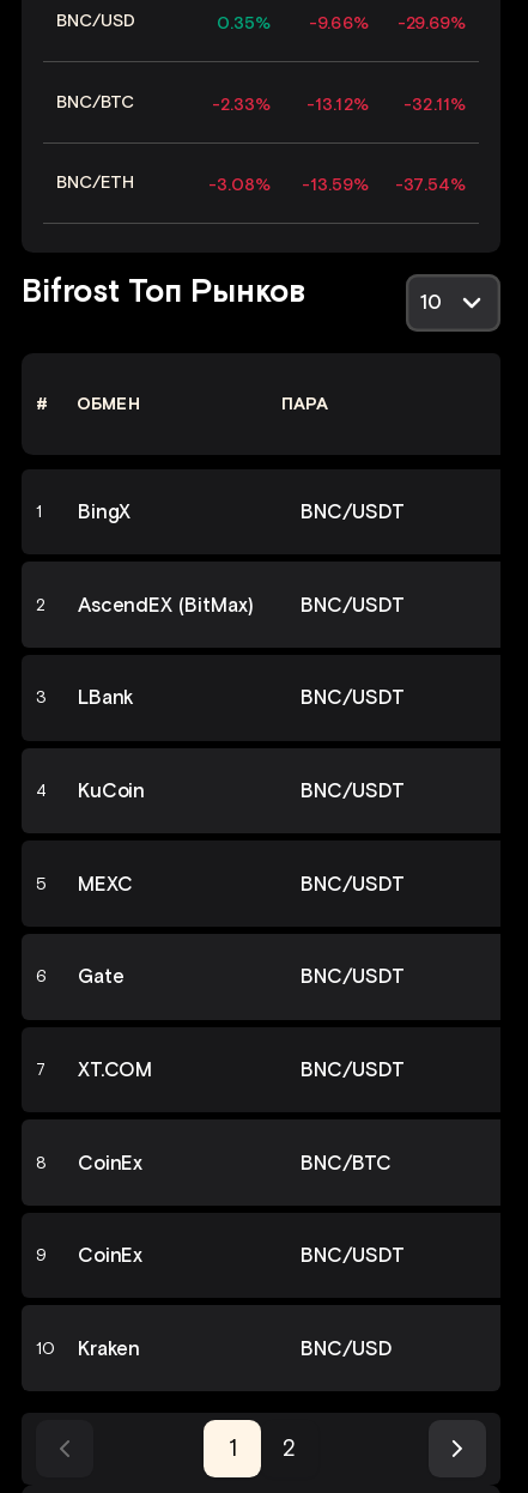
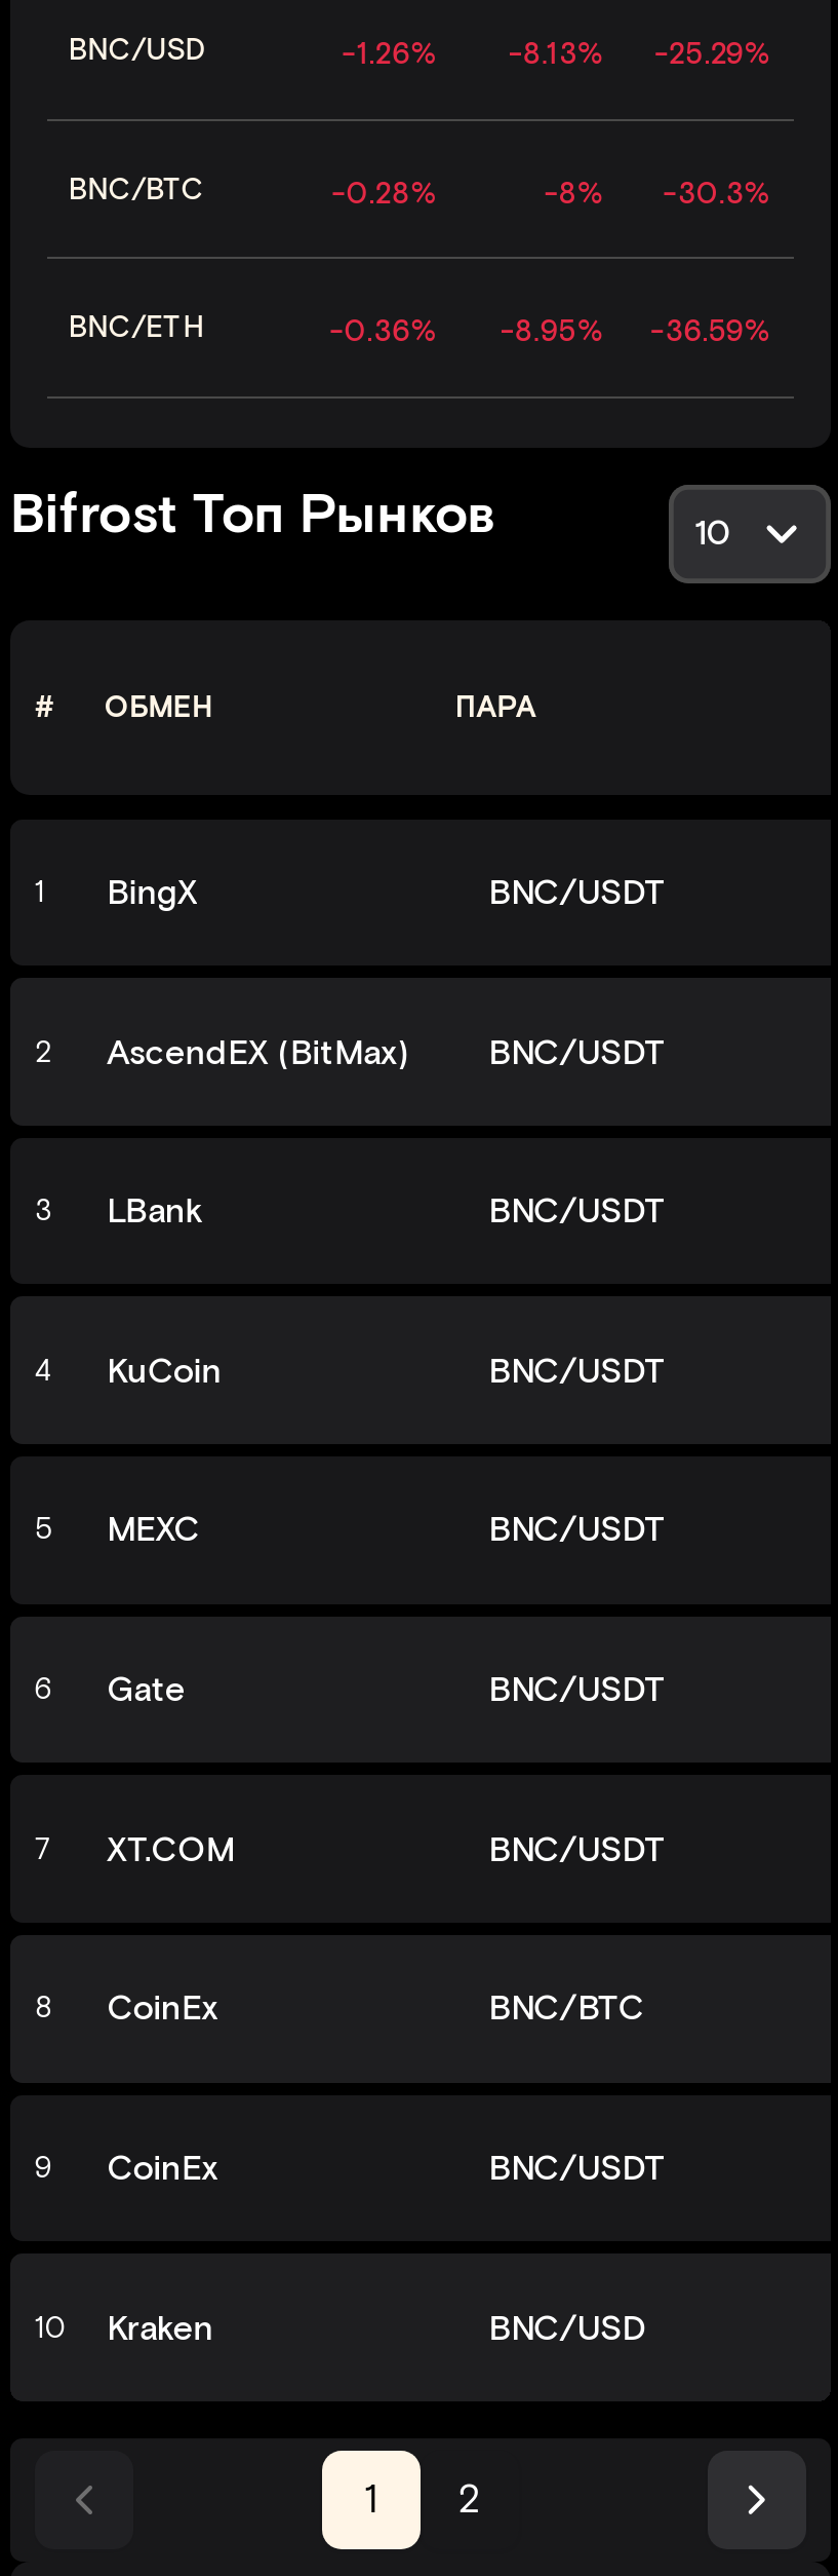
- 0.35%
+ -1.26%

- -9.66%
+ -8.13%

- -29.69%
+ -25.29%

- -2.33%
+ -0.28%

- -13.12%
+ -8%

- -32.11%
+ -30.3%

- -3.08%
+ -0.36%

- -13.59%
+ -8.95%

- -37.54%
+ -36.59%
